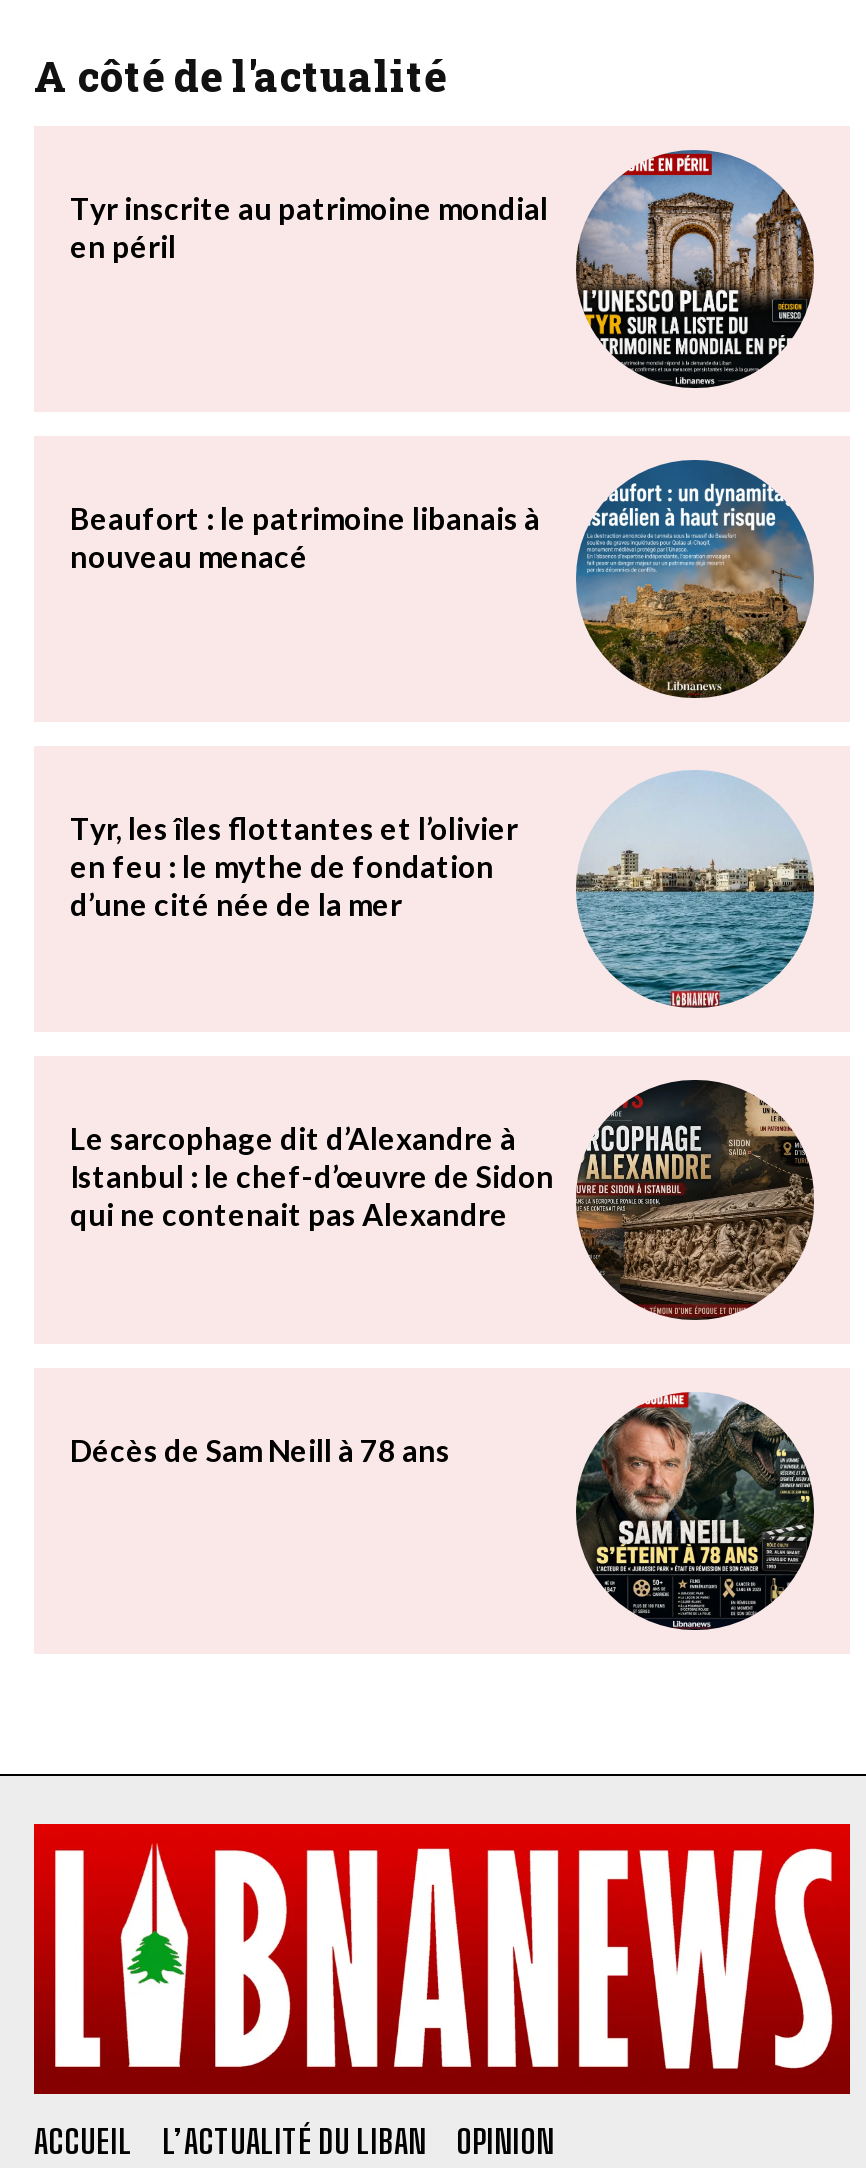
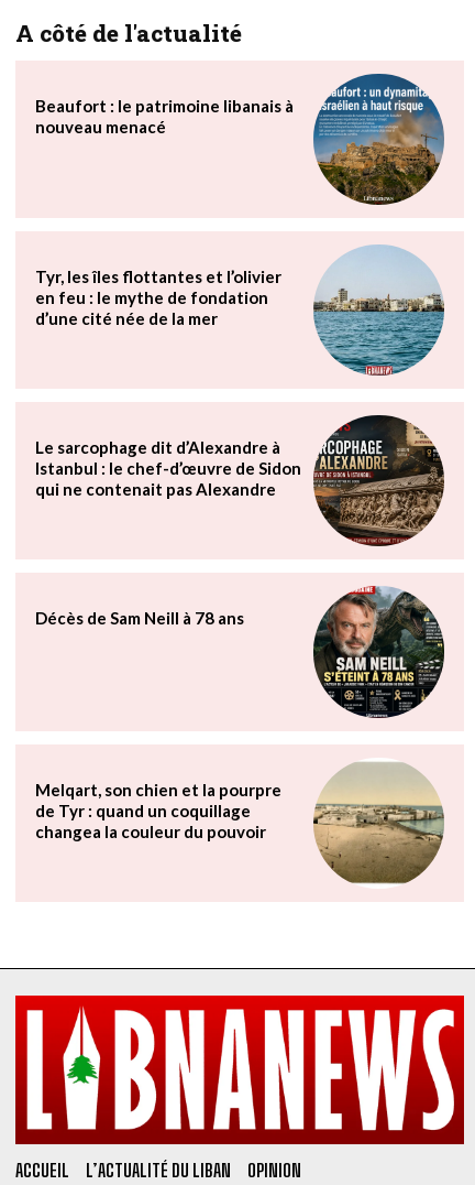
- [image]
- Tyr inscrite au patrimoine mondial
- en péril

moved up: [image] | Beaufort : le patrimoine libanais à | nouveau menacé | ... | qui ne contenait pas Alexandre | Décès de Sam Neill à 78 ans

moved up: [image]

+ [image]
+ Melqart, son chien et la pourpre
+ de Tyr : quand un coquillage
+ changea la couleur du pouvoir
